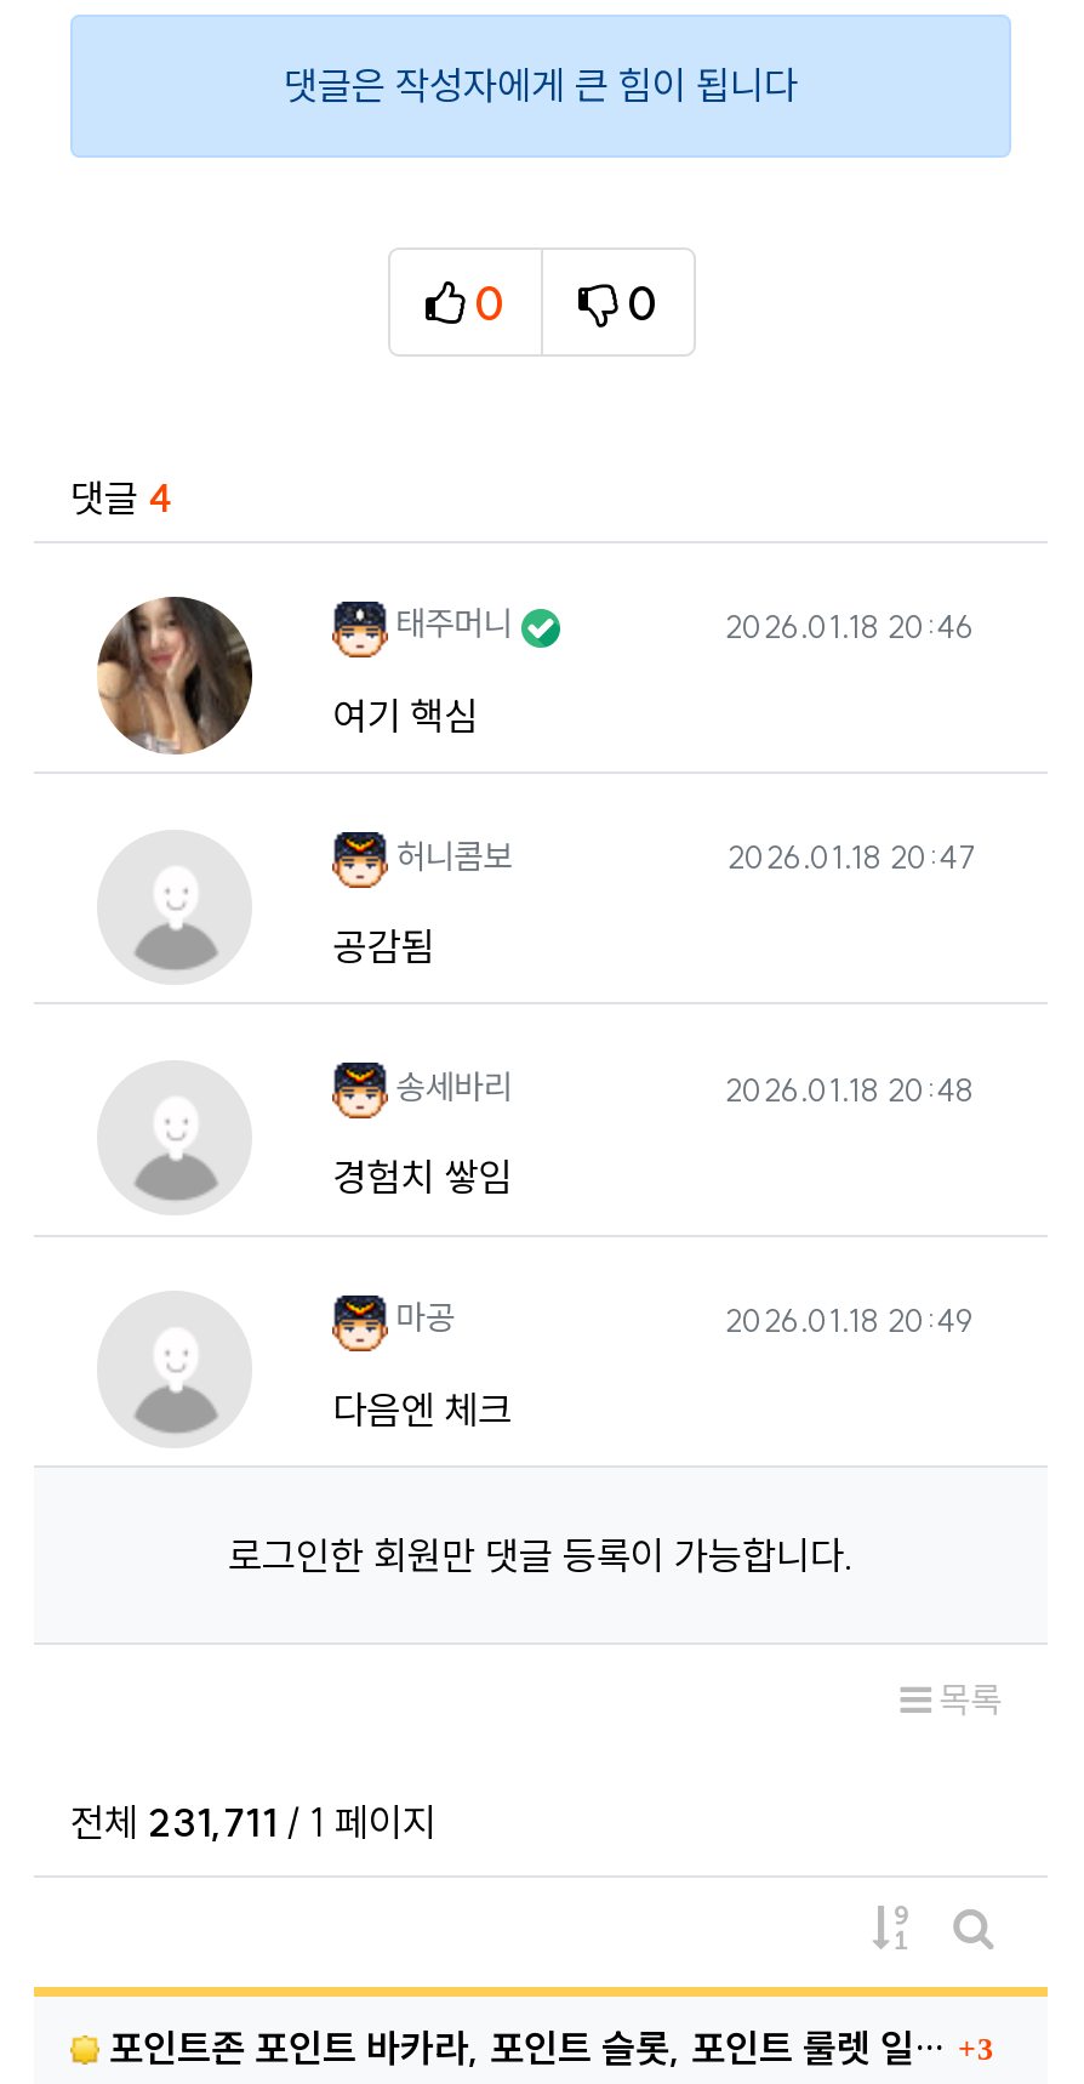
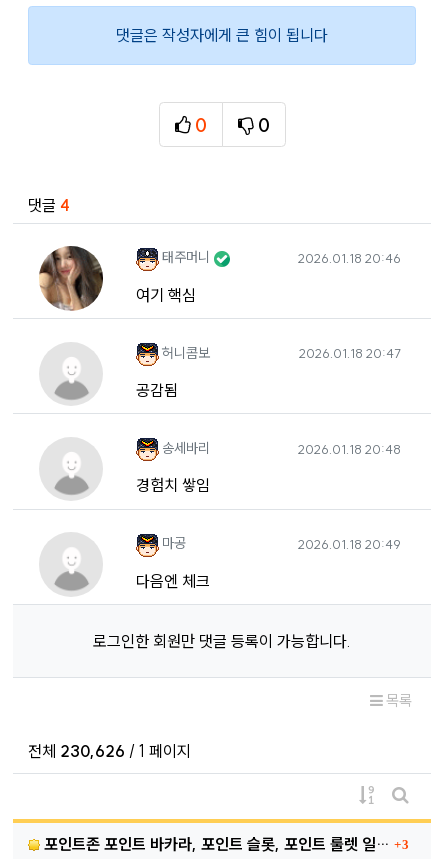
- 전체 231,711 / 1 페이지
+ 전체 230,626 / 1 페이지
